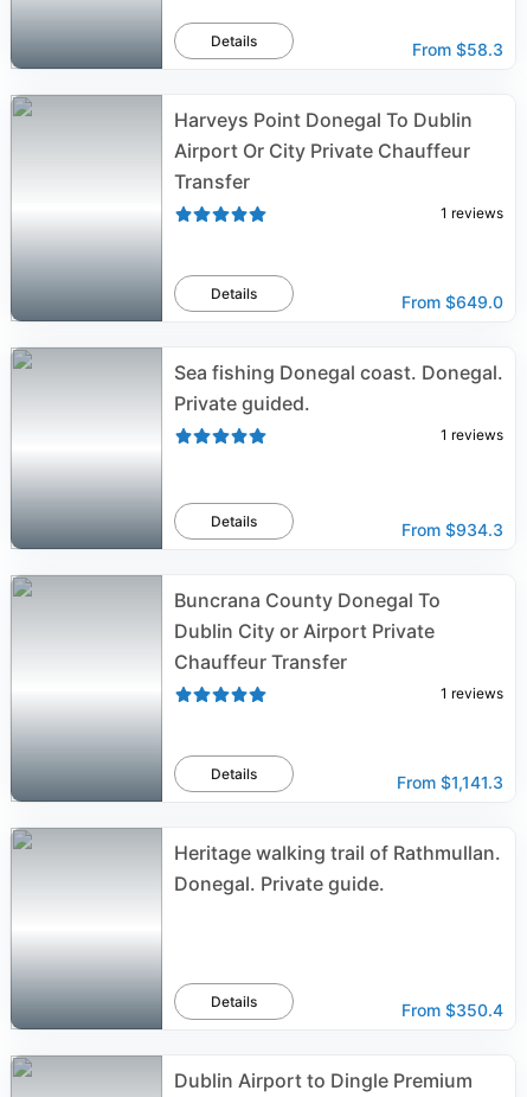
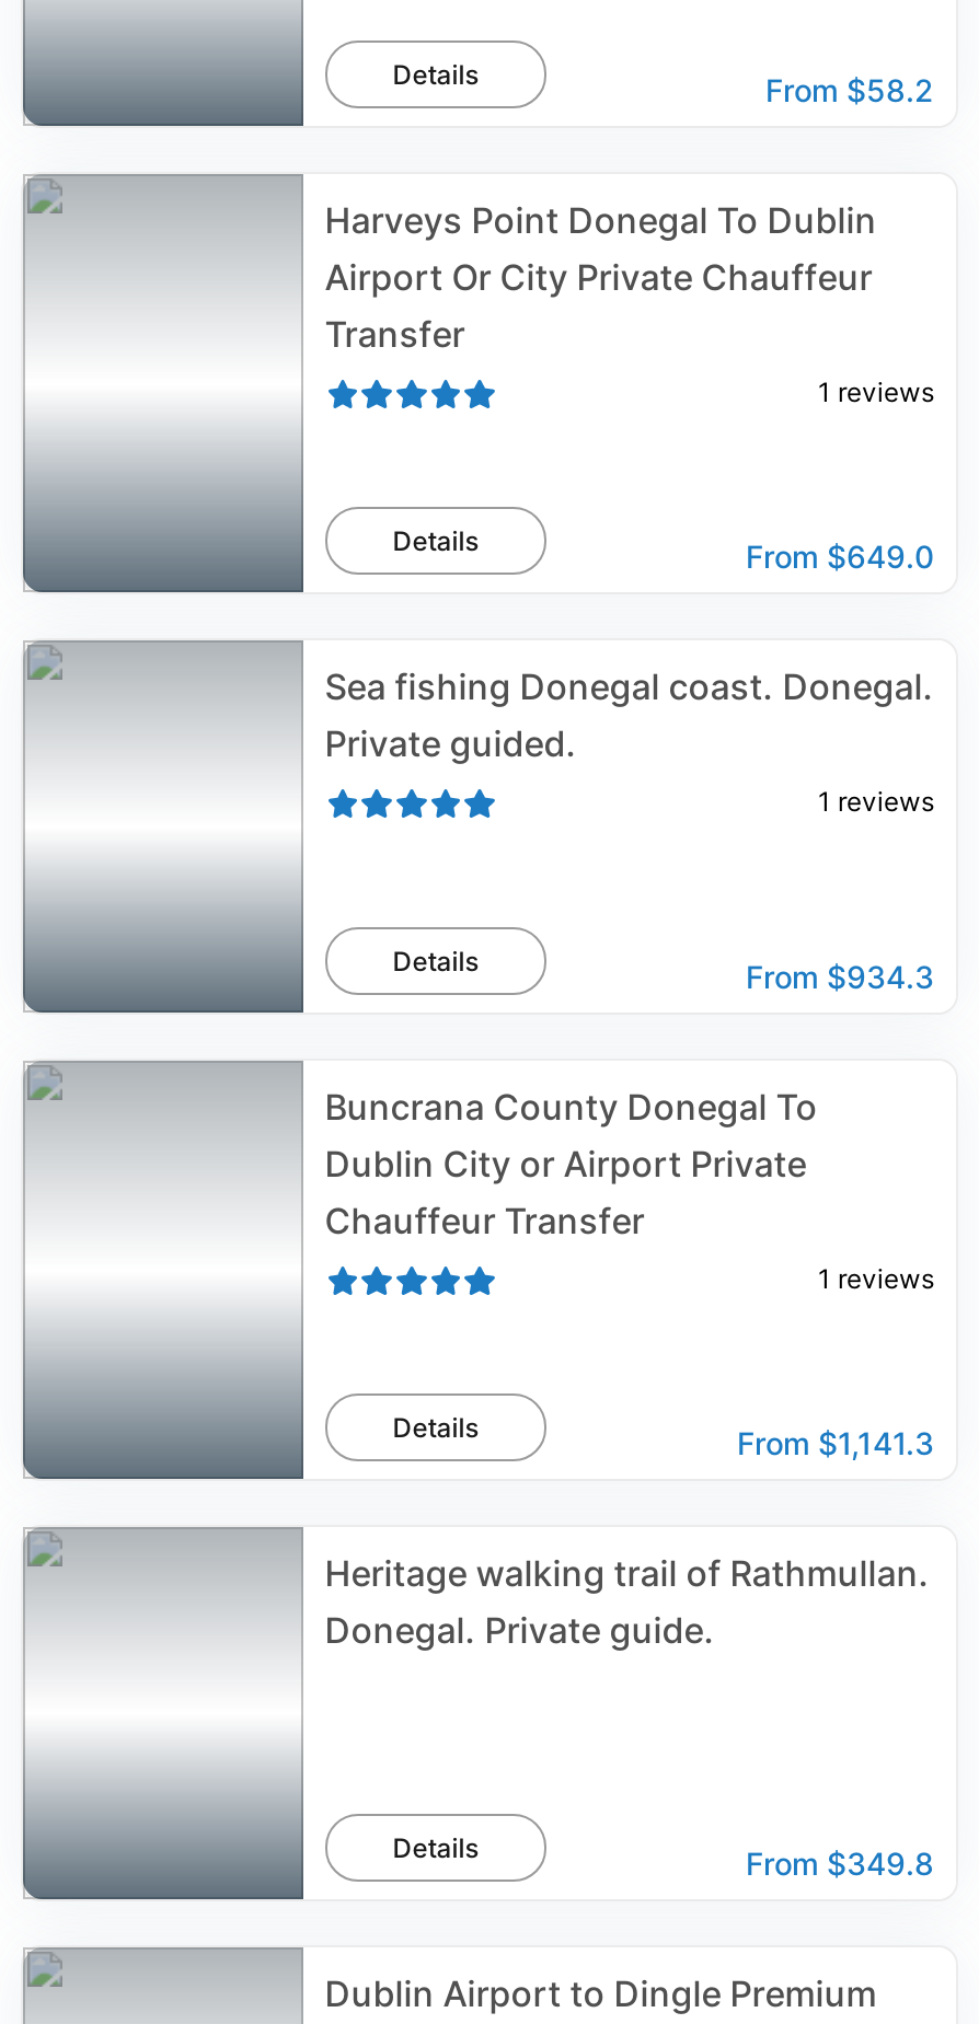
- From $58.3
+ From $58.2

- From $350.4
+ From $349.8
